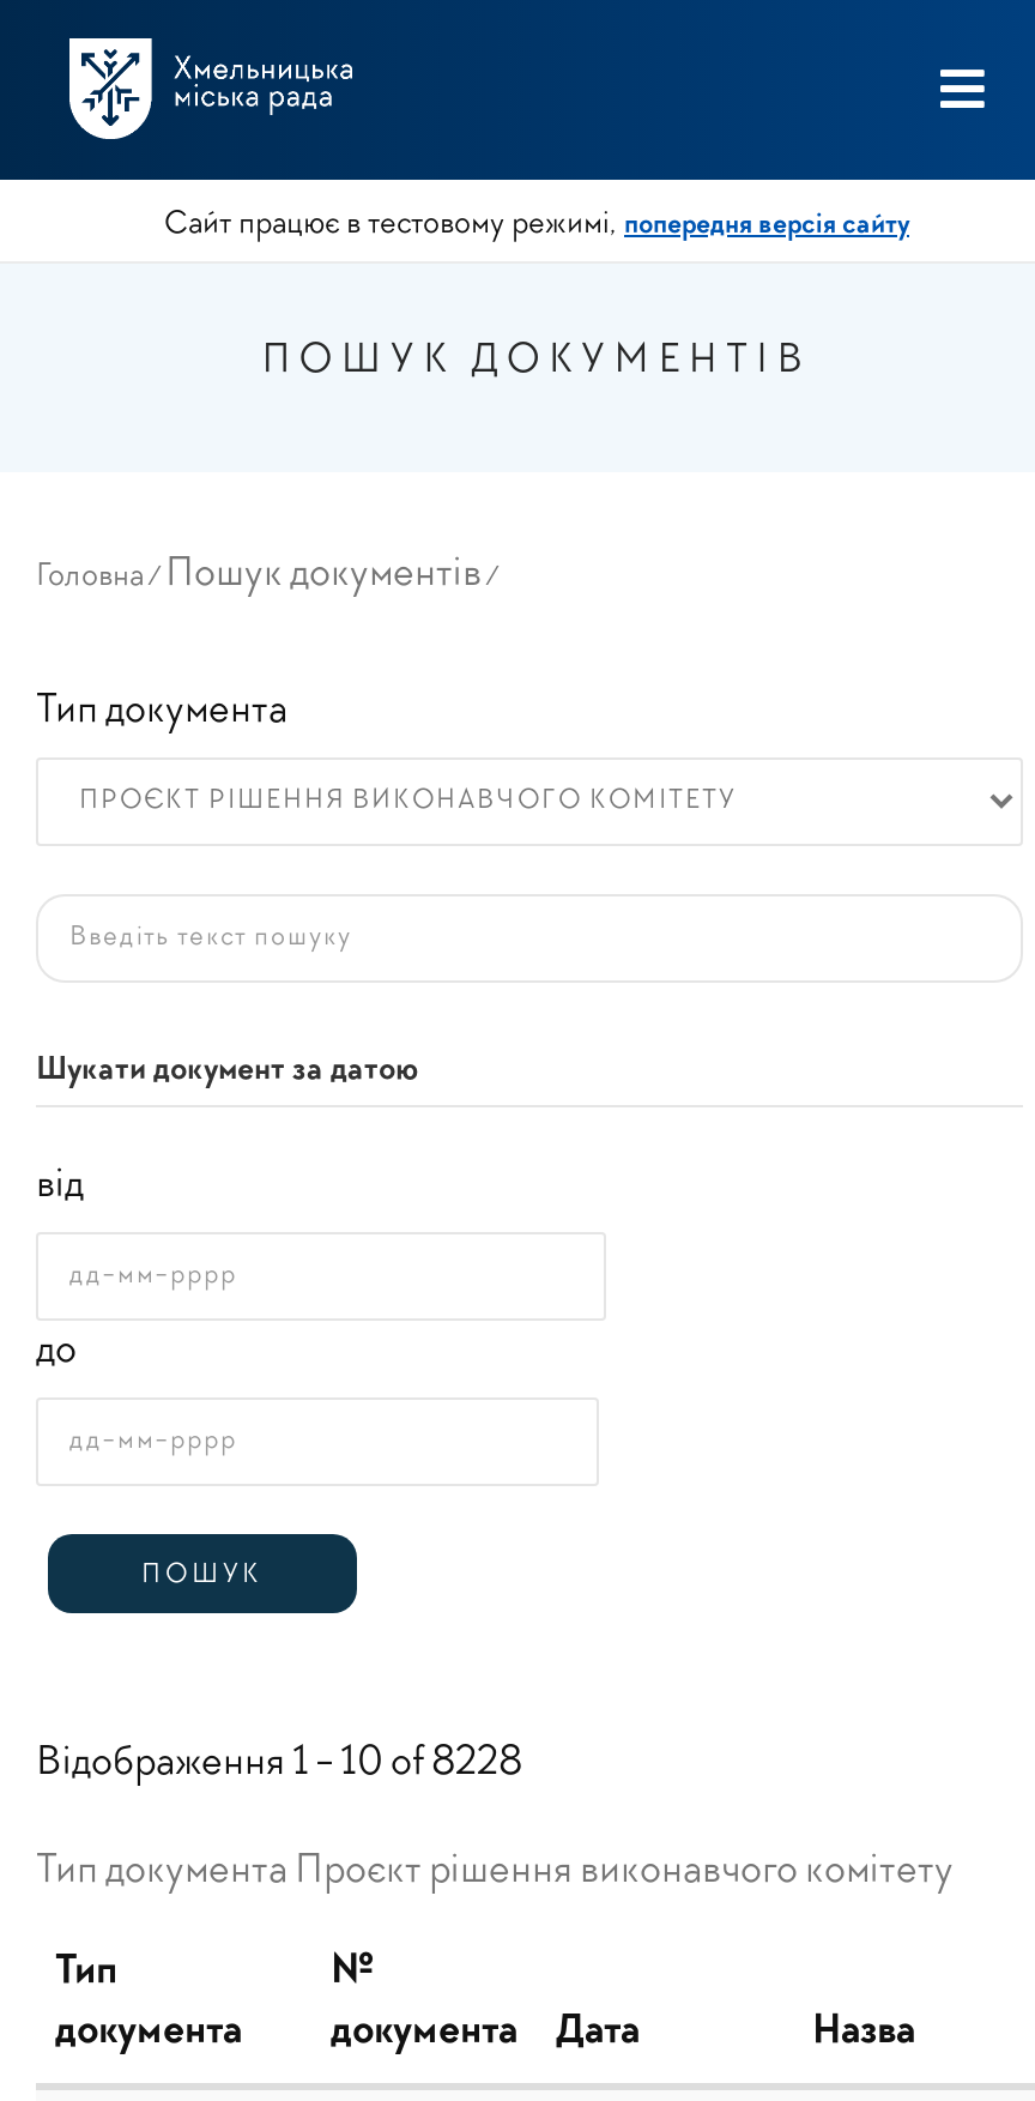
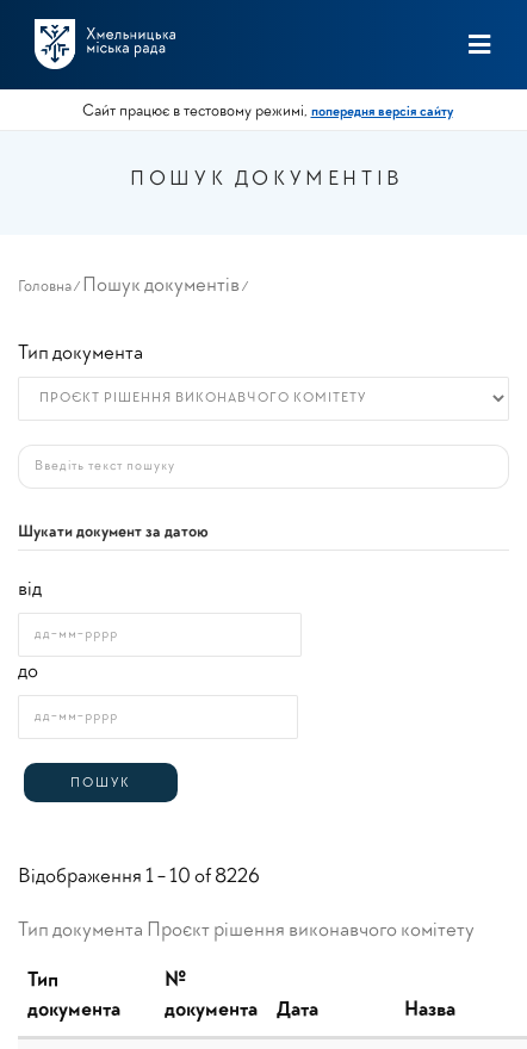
- Відображення 1 - 10 of 8228
+ Відображення 1 - 10 of 8226
